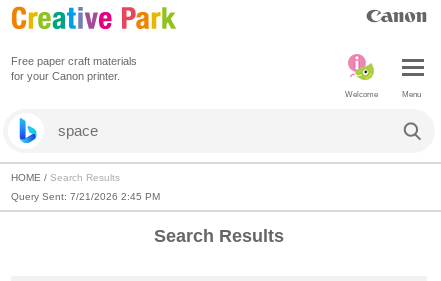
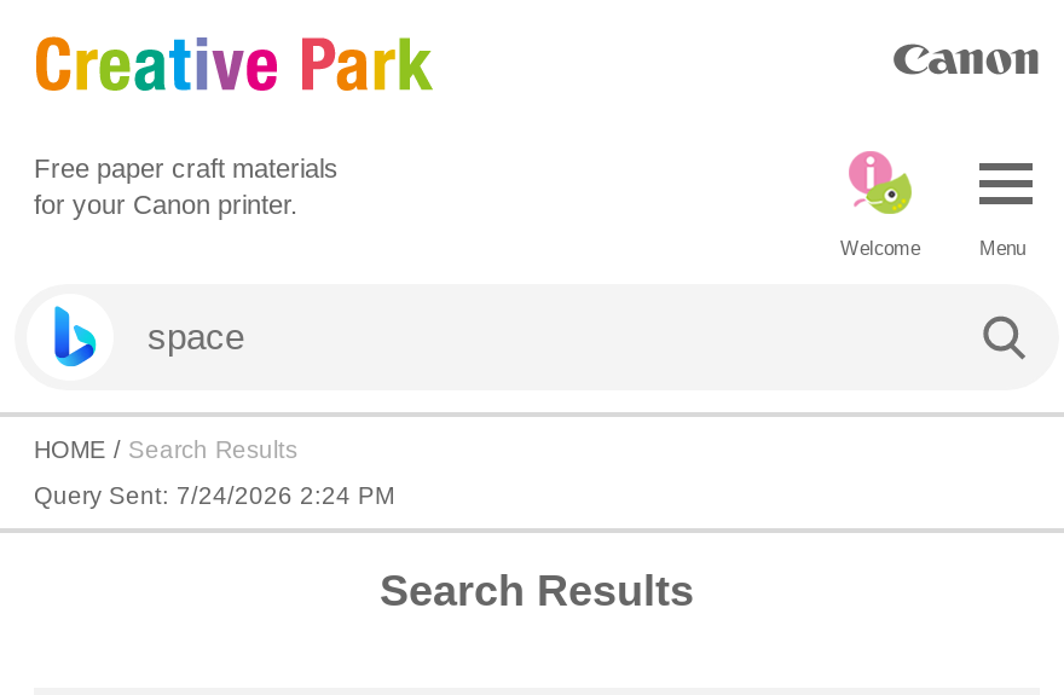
- Query Sent: 7/21/2026 2:45 PM
+ Query Sent: 7/24/2026 2:24 PM
